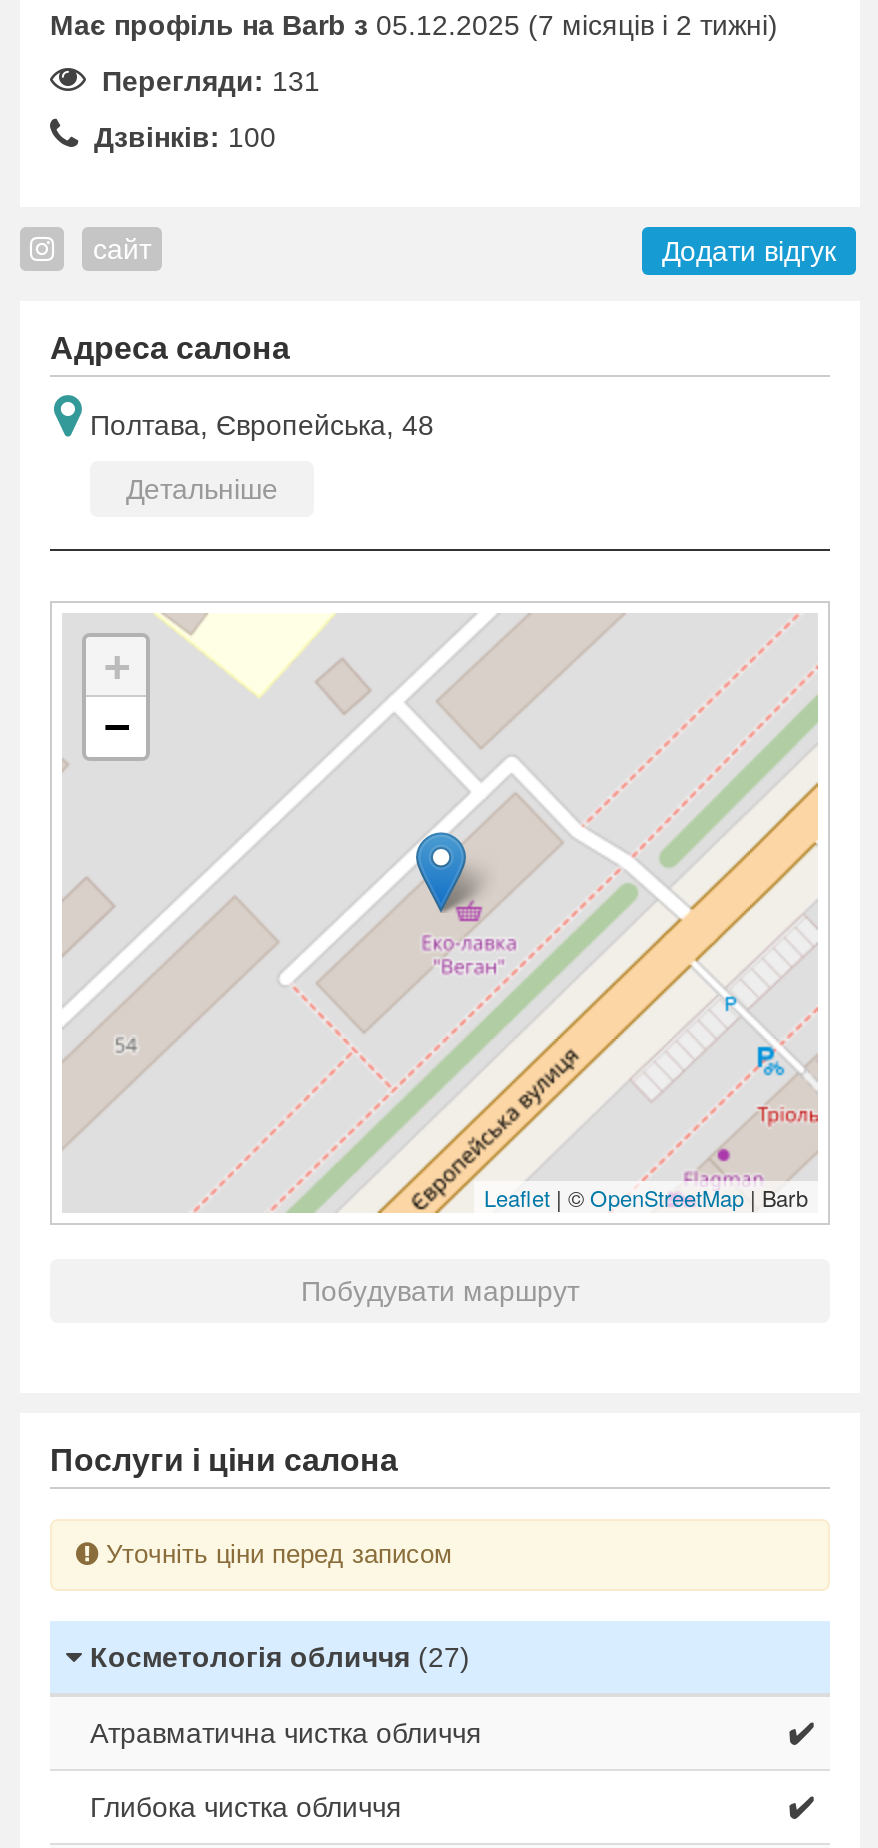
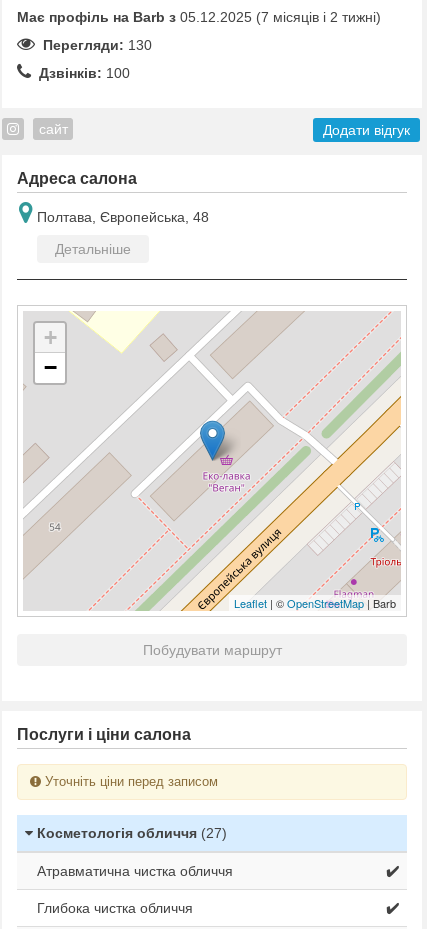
- Перегляди: 131
+ Перегляди: 130
